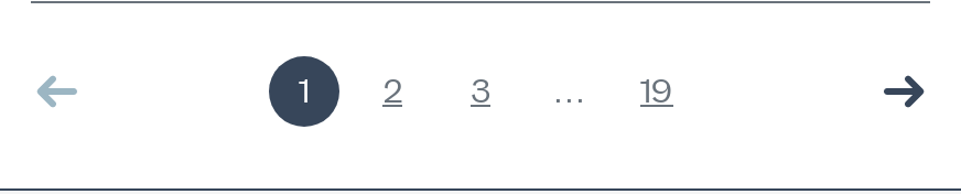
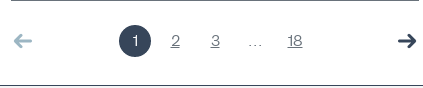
- 19
+ 18
